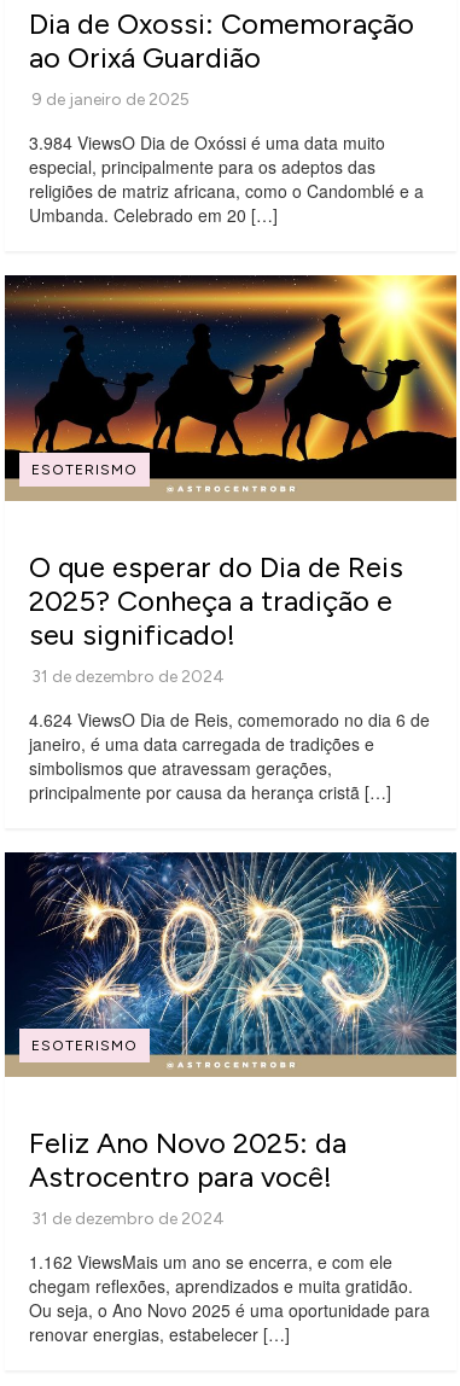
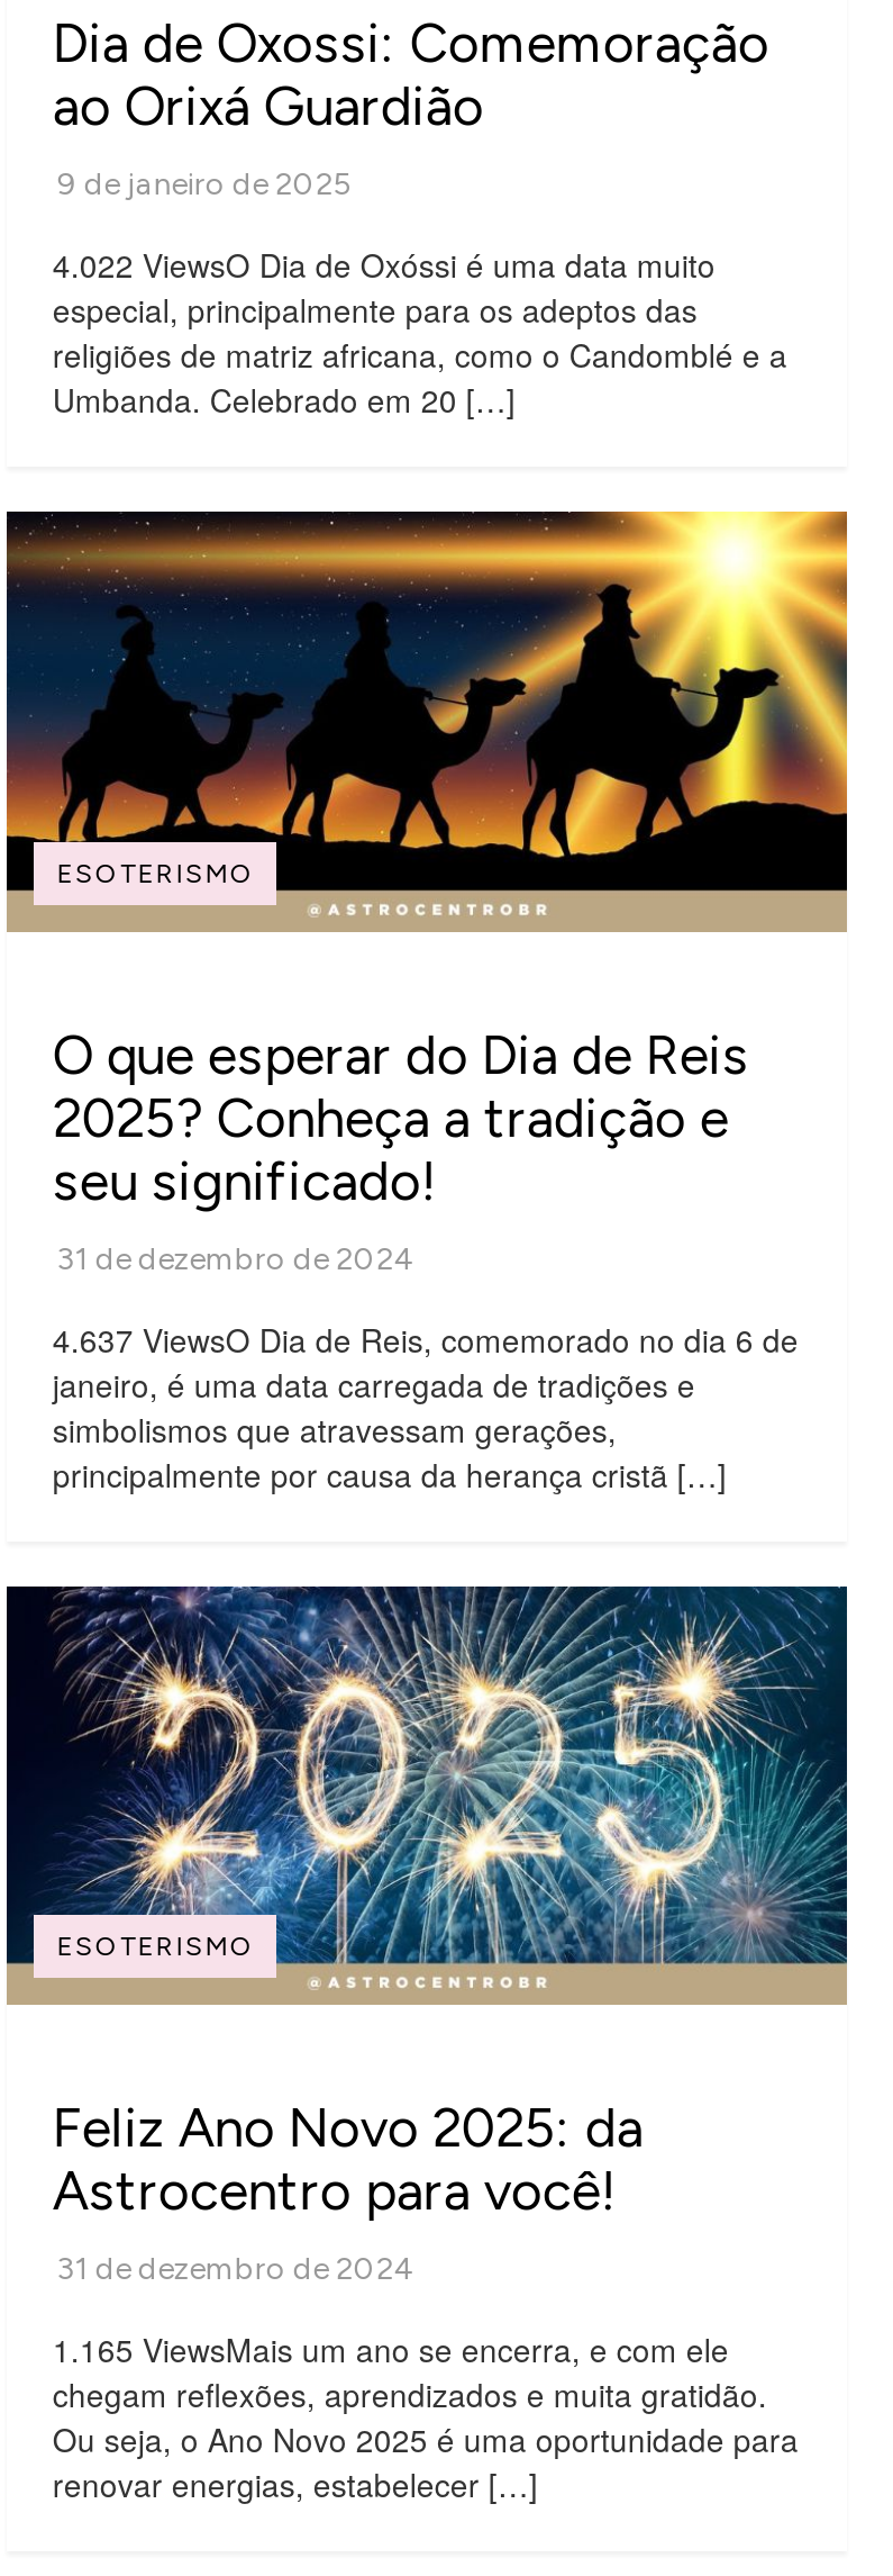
- 3.984 ViewsO Dia de Oxóssi é uma data muito
+ 4.022 ViewsO Dia de Oxóssi é uma data muito

- 4.624 ViewsO Dia de Reis, comemorado no dia 6 de
+ 4.637 ViewsO Dia de Reis, comemorado no dia 6 de

- 1.162 ViewsMais um ano se encerra, e com ele
+ 1.165 ViewsMais um ano se encerra, e com ele
